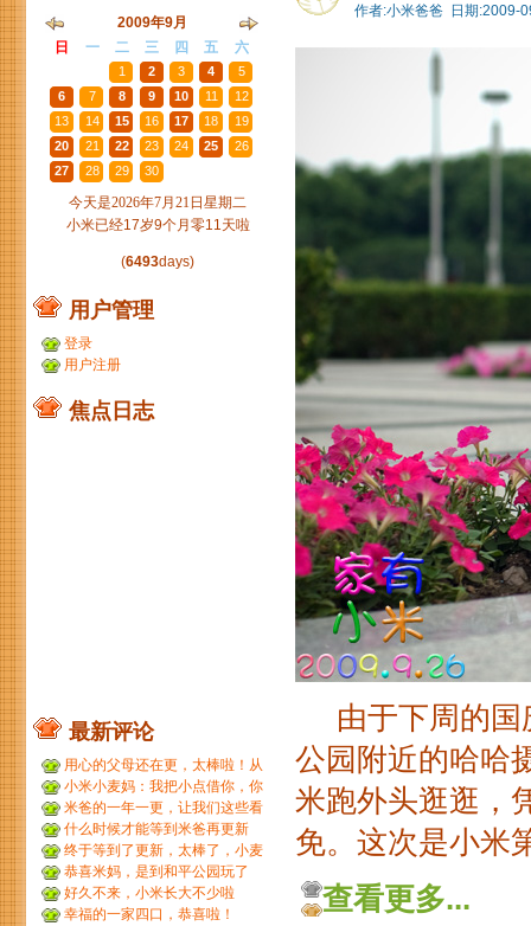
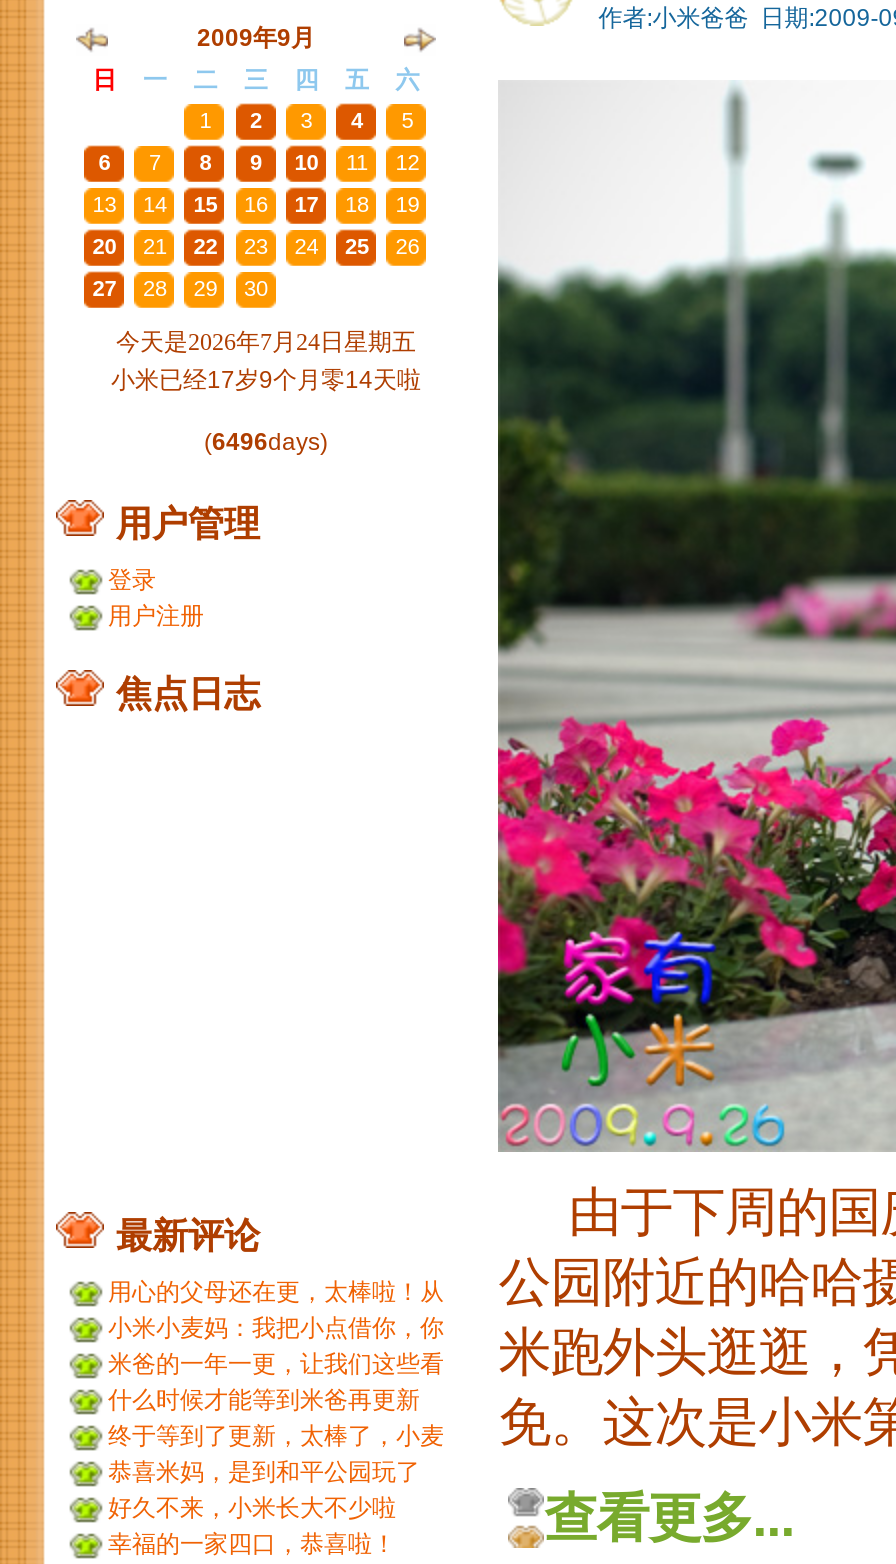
- 今天是2026年7月21日星期二
+ 今天是2026年7月24日星期五

- 小米已经17岁9个月零11天啦
+ 小米已经17岁9个月零14天啦

- (6493days)
+ (6496days)
